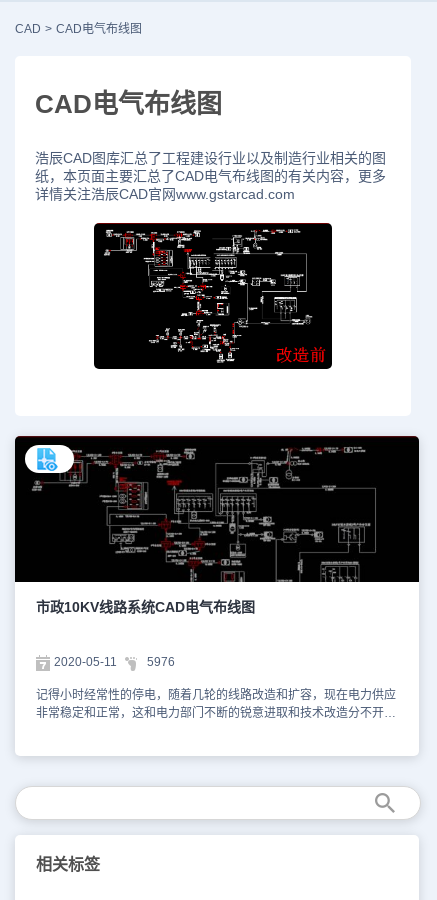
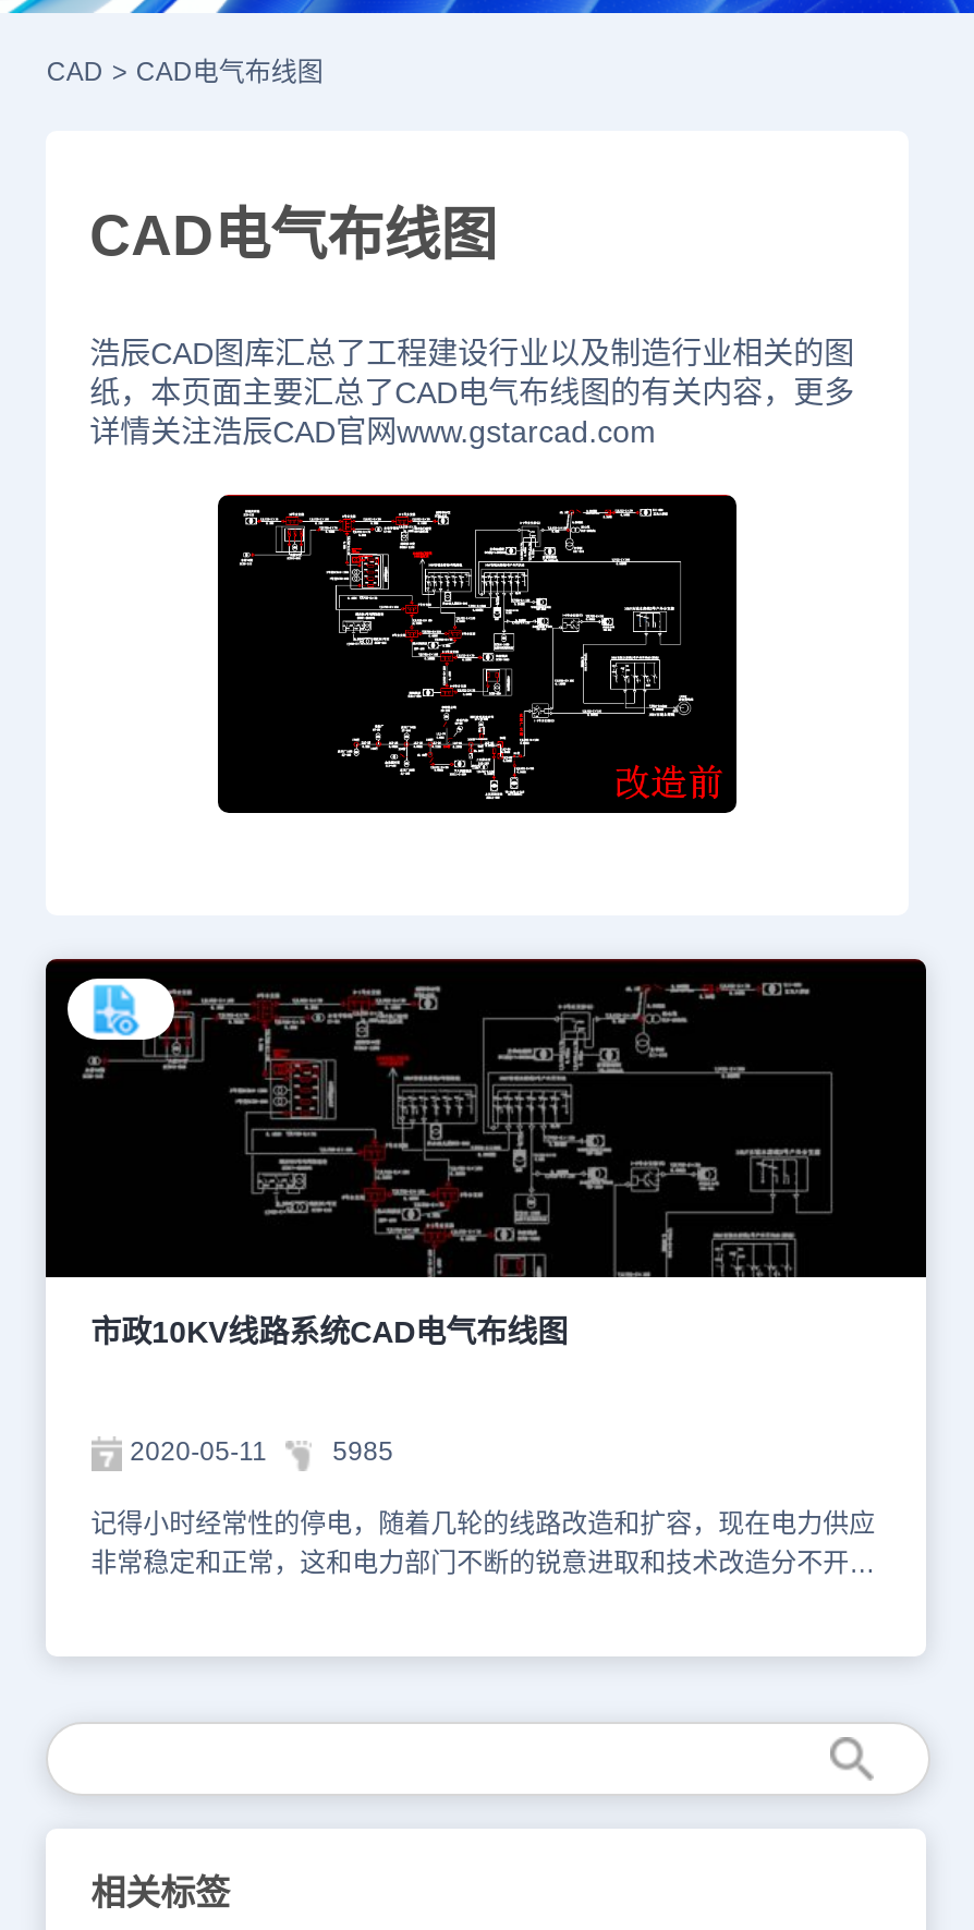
- 5976
+ 5985
